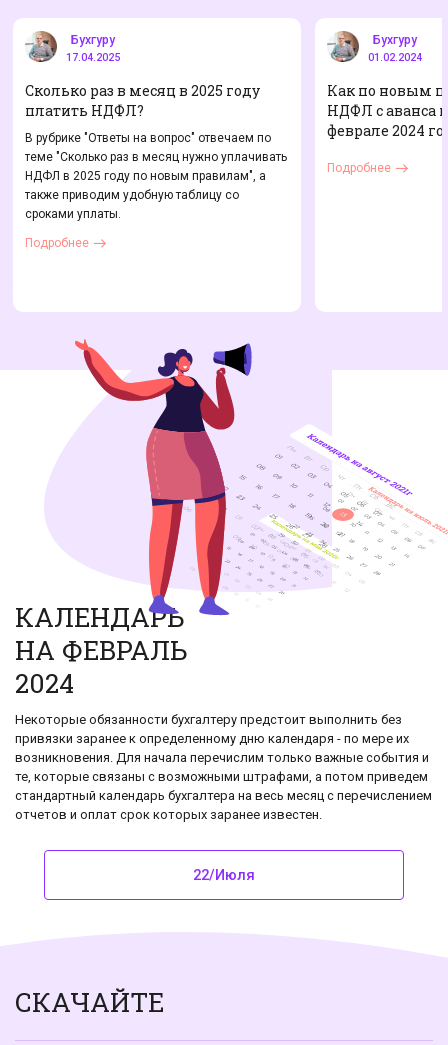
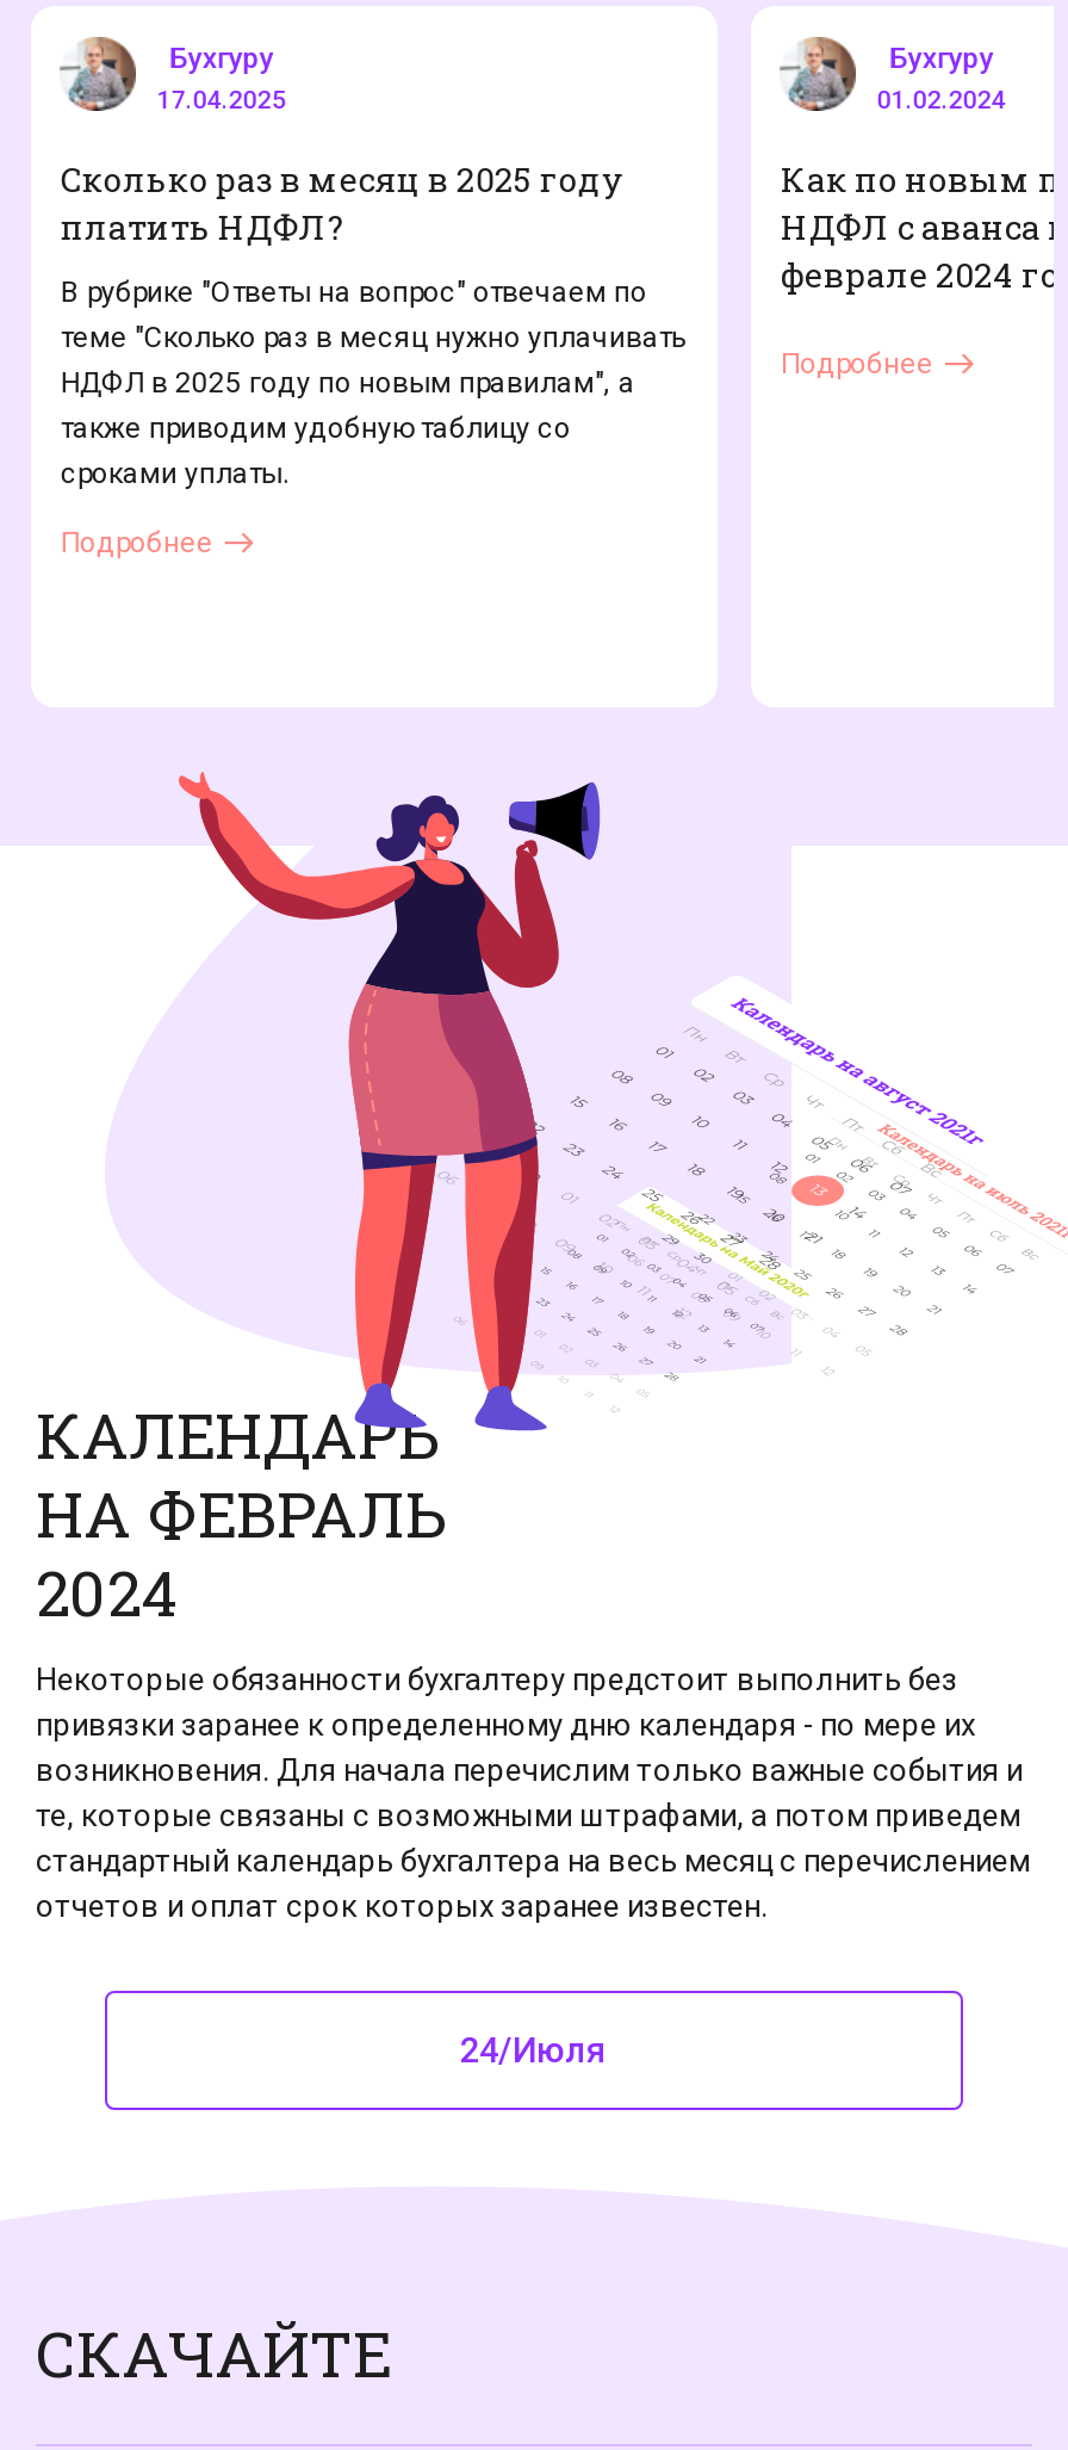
- 22/Июля
+ 24/Июля
